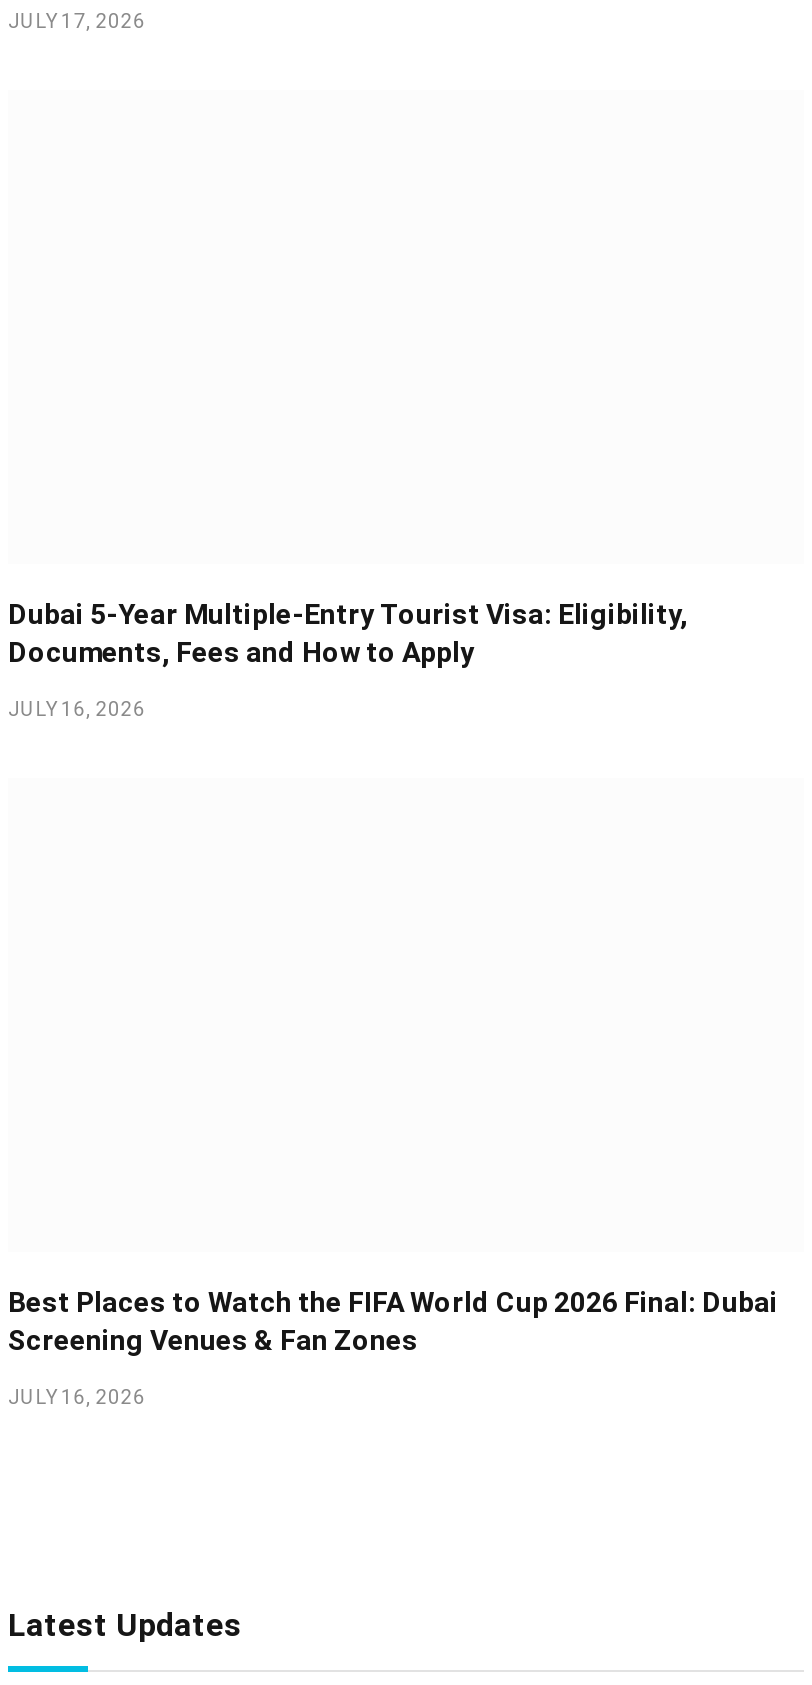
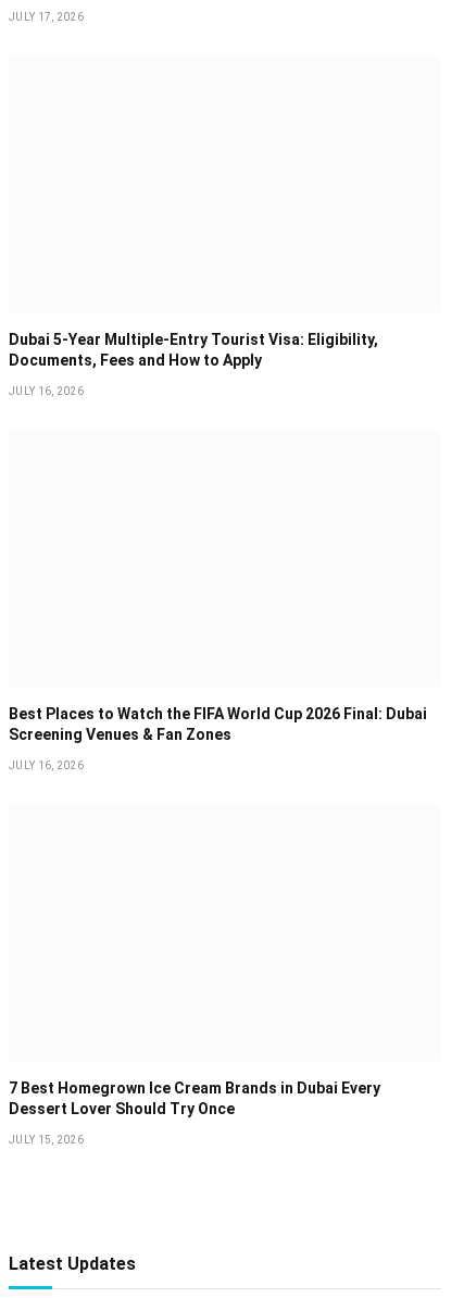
+ 7 Best Homegrown Ice Cream Brands in Dubai Every
+ Dessert Lover Should Try Once
+ JULY 15, 2026
